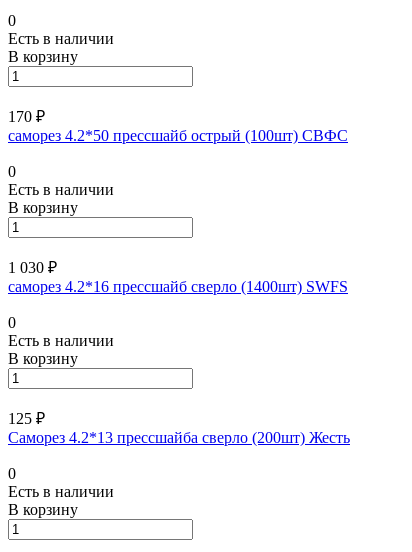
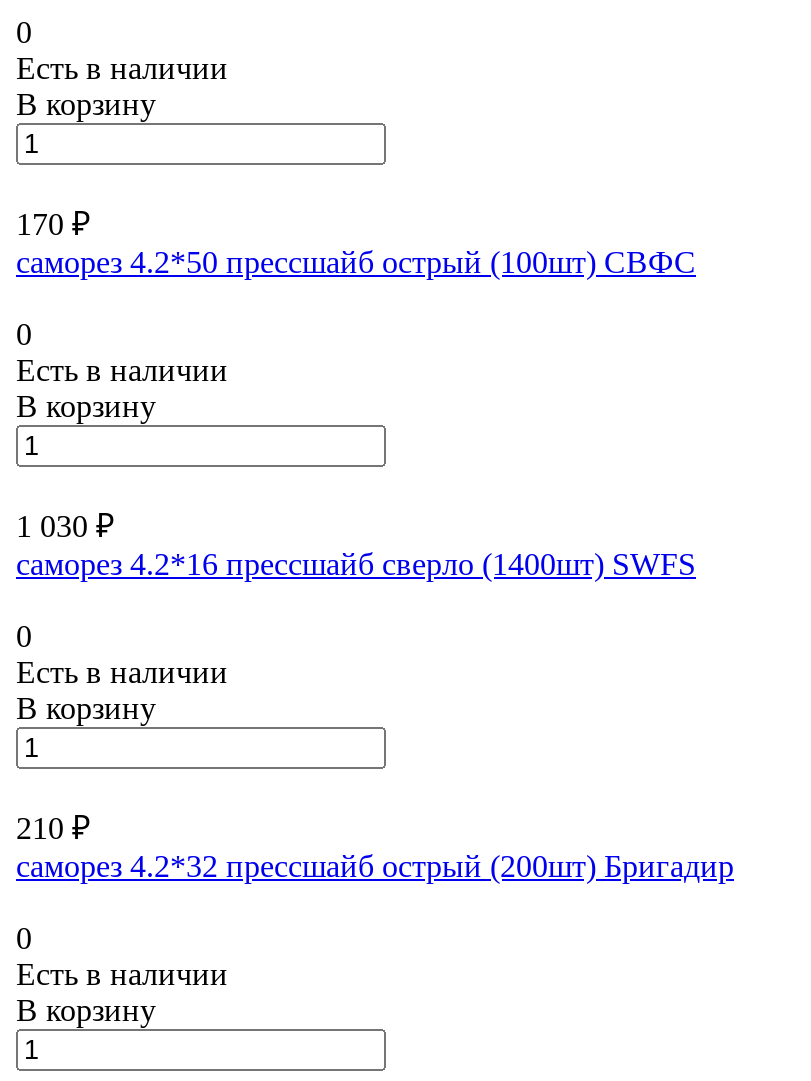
- 125 ₽
+ 210 ₽

- Саморез 4.2*13 прессшайба сверло (200шт) Жесть
+ саморез 4.2*32 прессшайб острый (200шт) Бригадир
